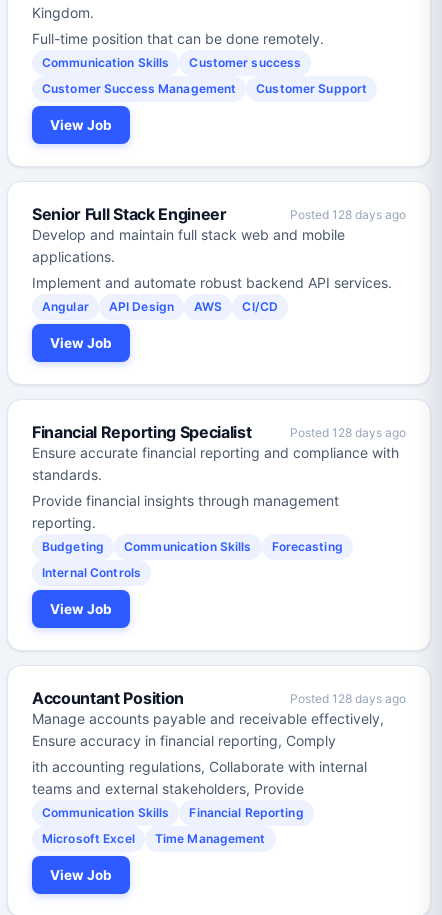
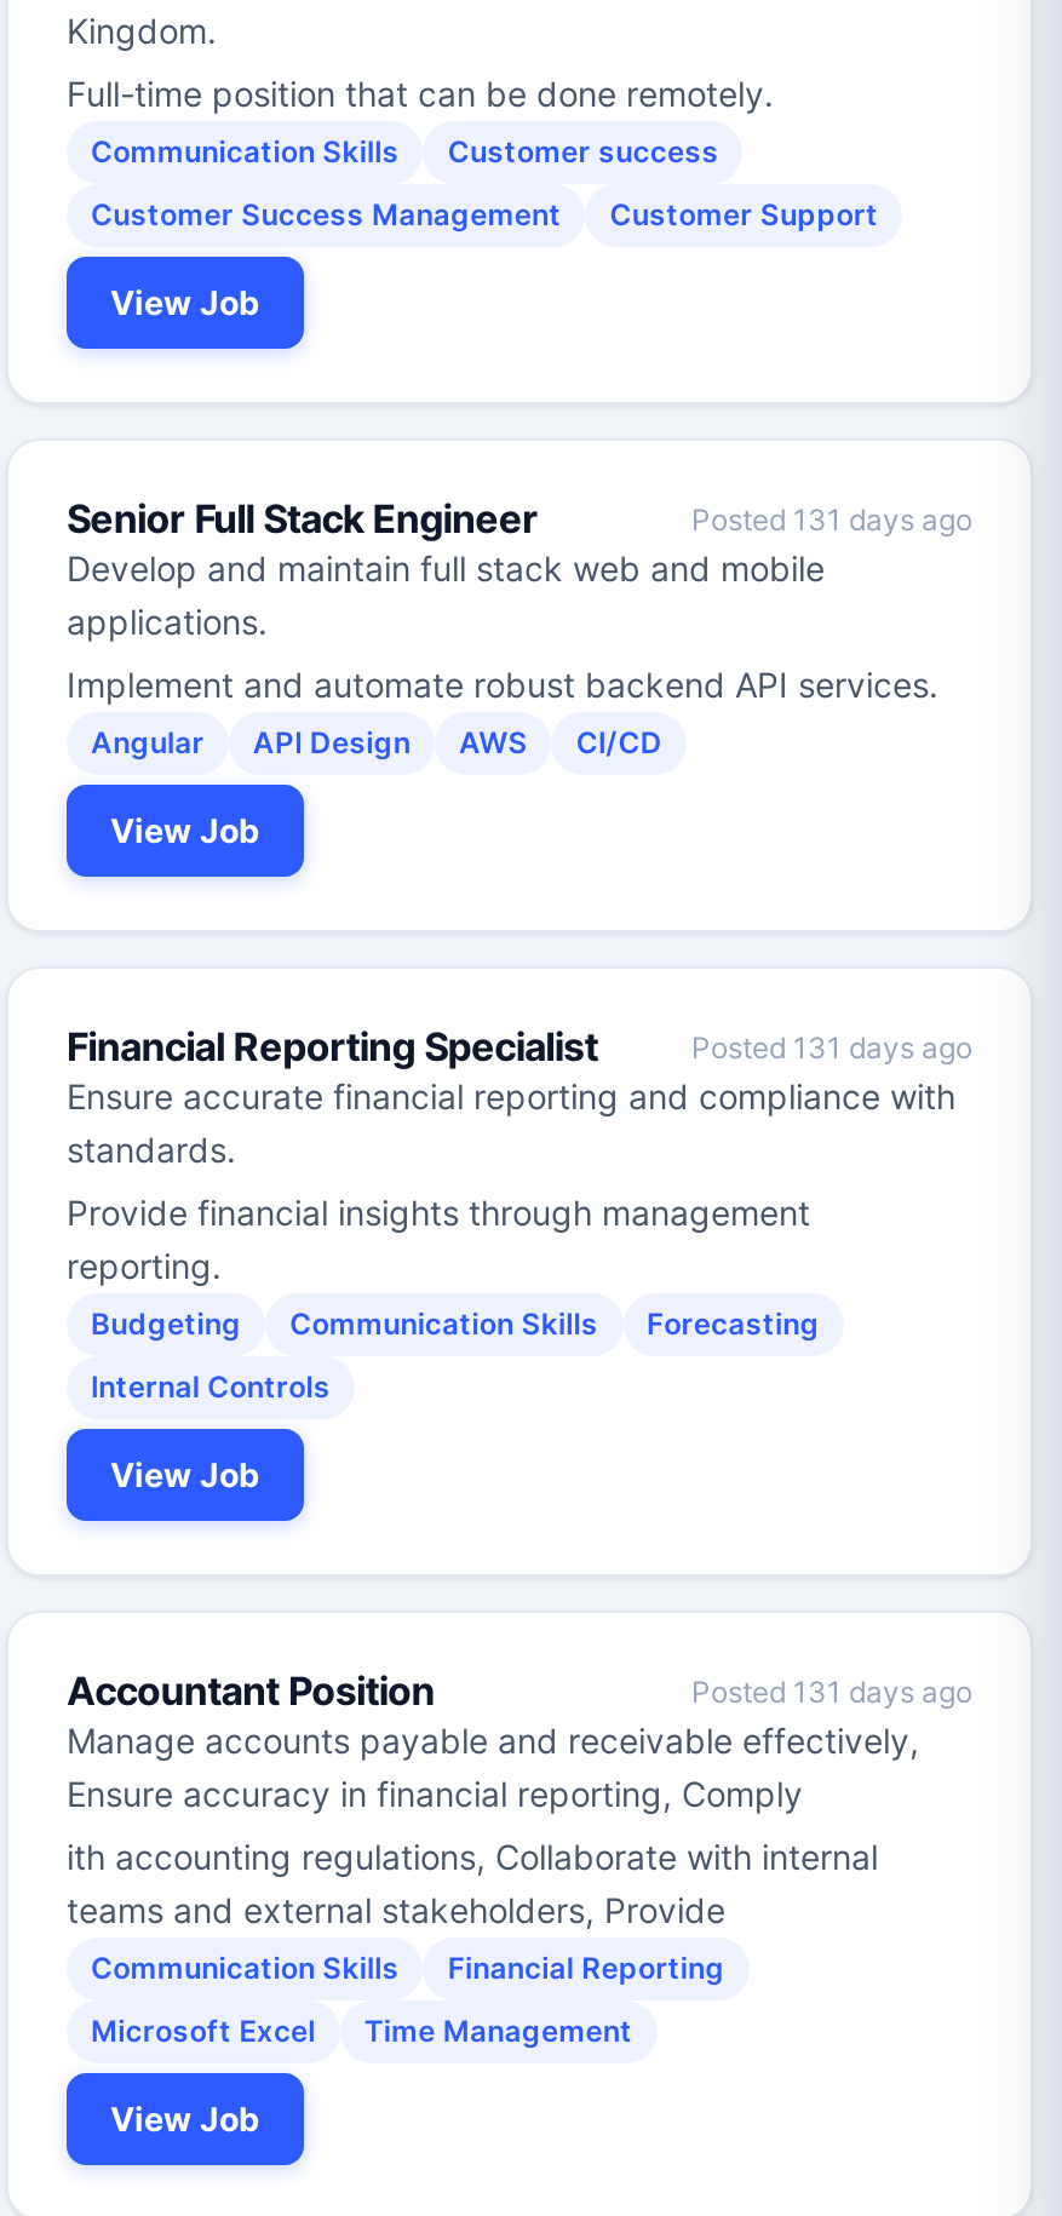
- Posted 128 days ago
+ Posted 131 days ago

- Posted 128 days ago
+ Posted 131 days ago

- Posted 128 days ago
+ Posted 131 days ago
